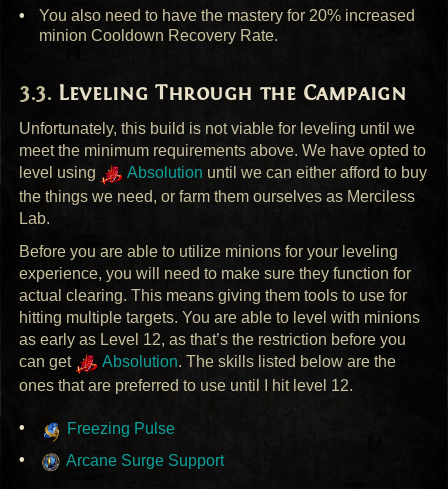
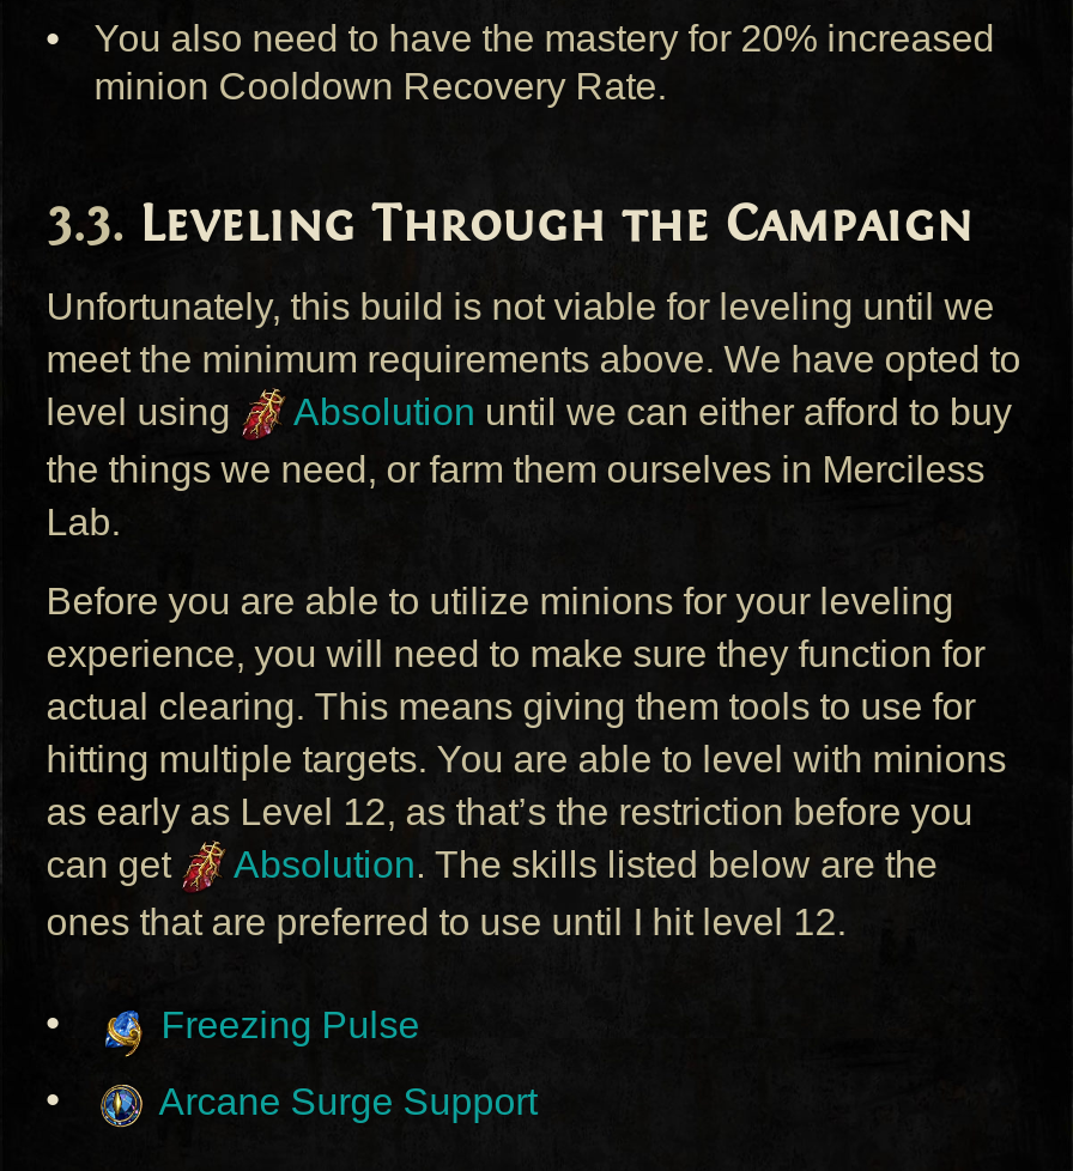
- the things we need, or farm them ourselves as Merciless
+ the things we need, or farm them ourselves in Merciless
